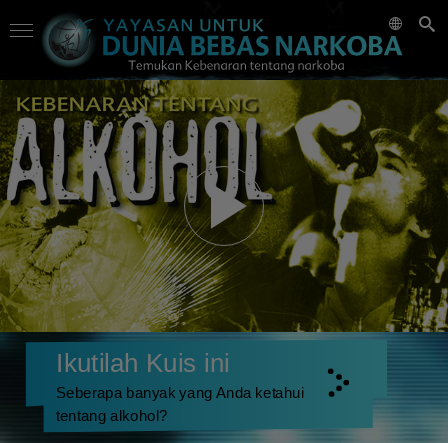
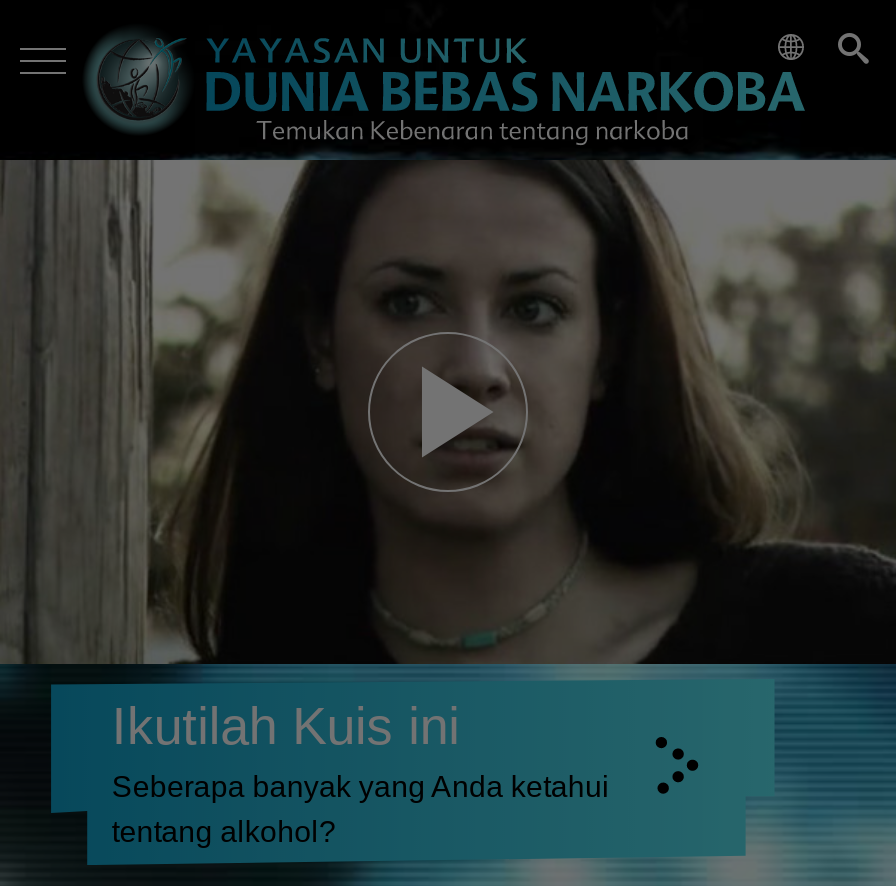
- [image]
+ [image]
